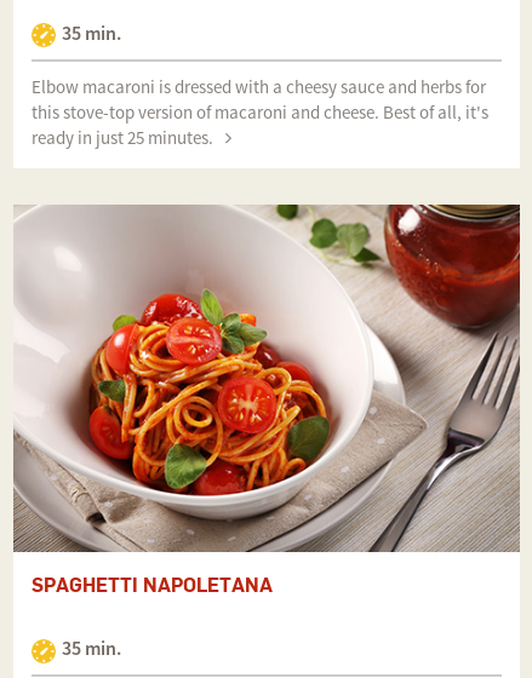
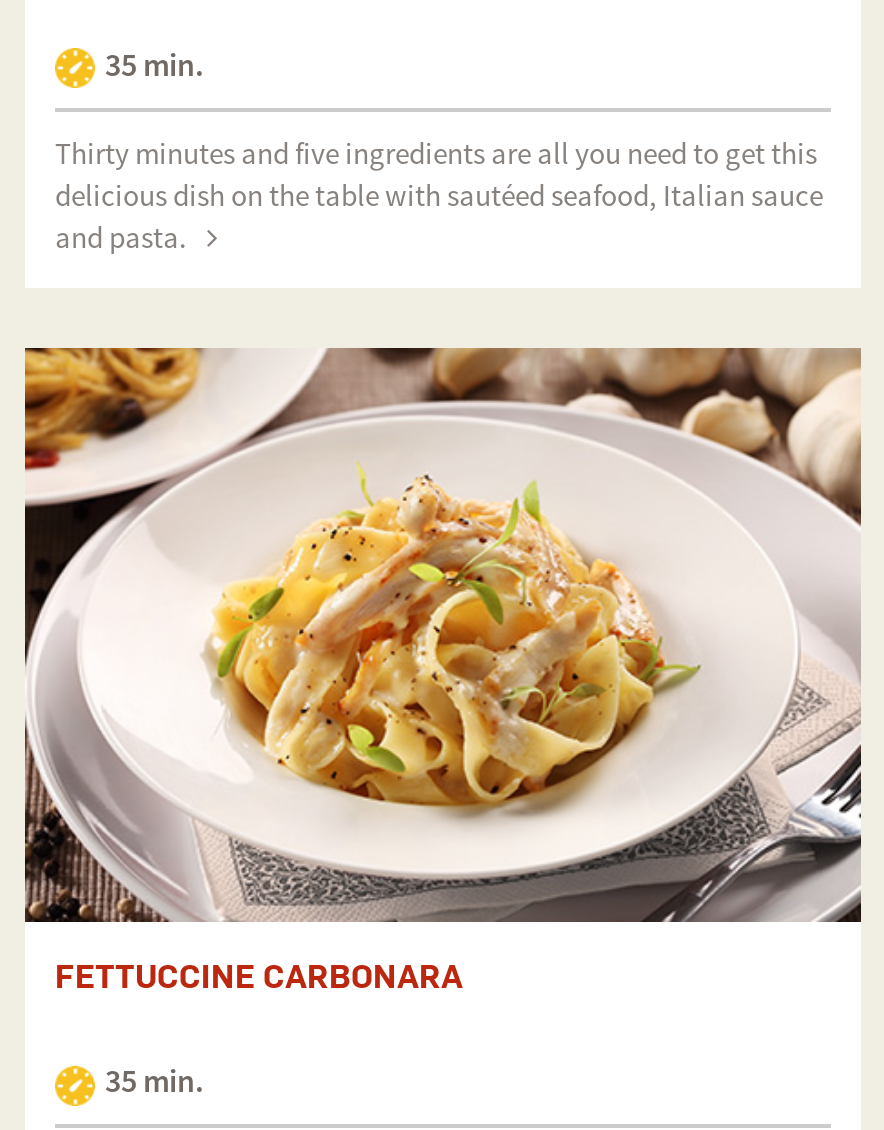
- Elbow macaroni is dressed with a cheesy sauce and herbs for
- this stove-top version of macaroni and cheese. Best of all, it's
- ready in just 25 minutes.
+ Thirty minutes and five ingredients are all you need to get this
+ delicious dish on the table with sautéed seafood, Italian sauce
+ and pasta.

- [image]
- SPAGHETTI NAPOLETANA
+ [image]
+ FETTUCCINE CARBONARA
